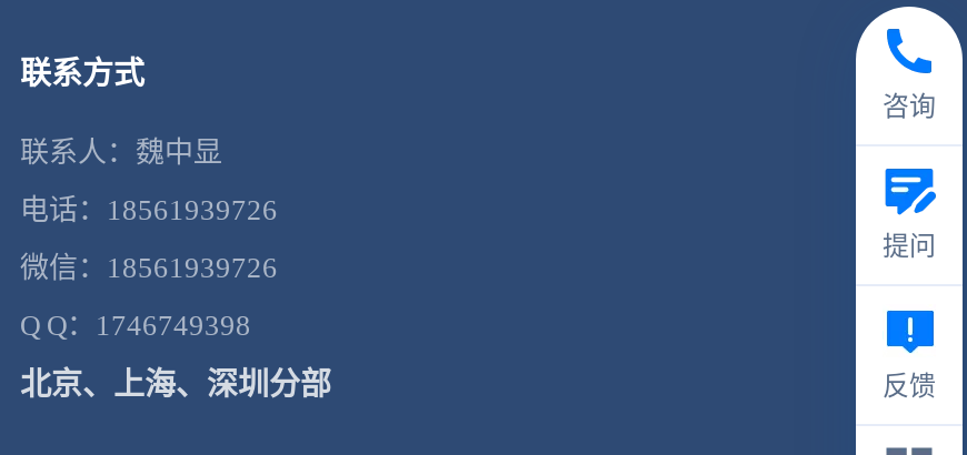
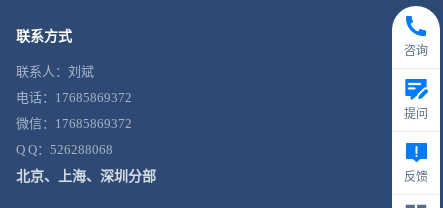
- 联系人：魏中显
+ 联系人：刘斌

- 电话：18561939726
+ 电话：17685869372

- 微信：18561939726
+ 微信：17685869372

- Q Q：1746749398
+ Q Q：526288068
